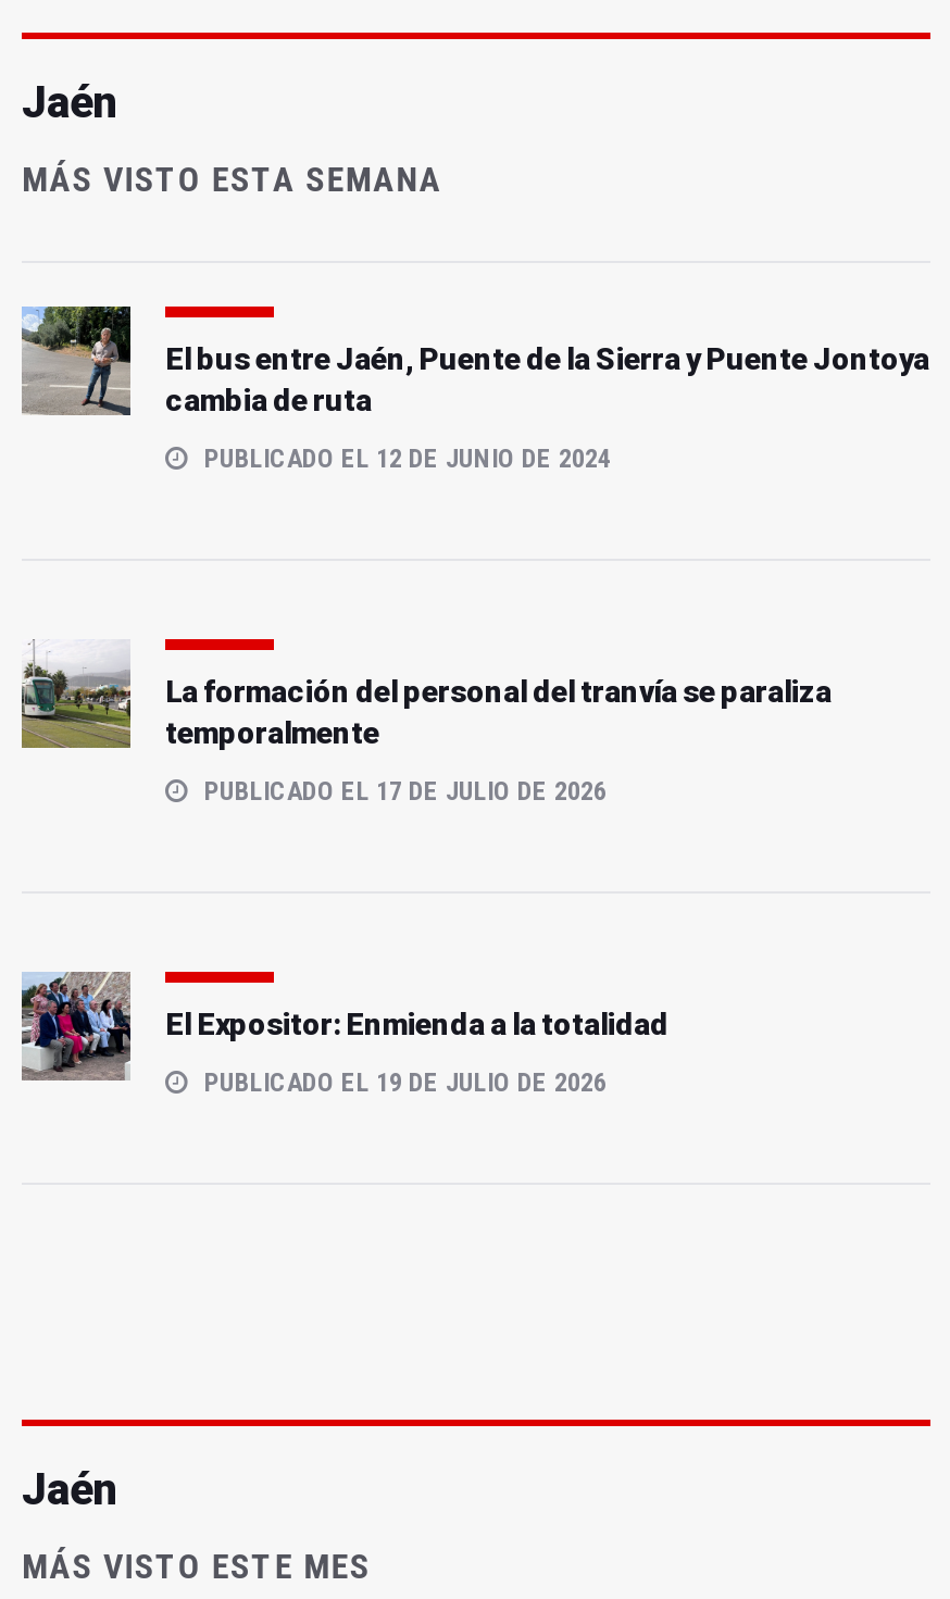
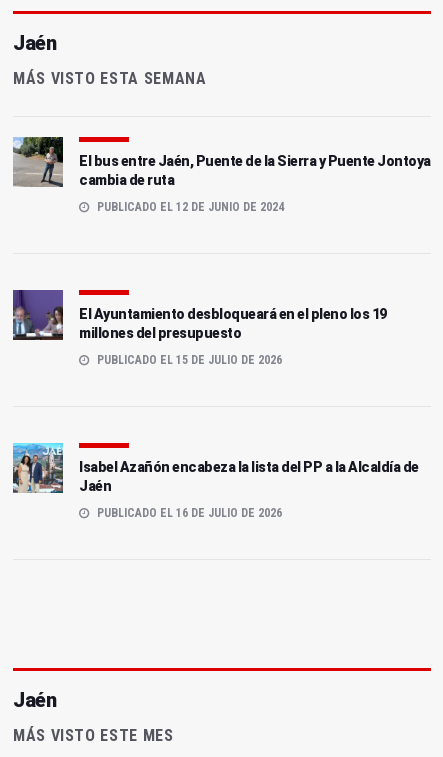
- [image]
- La formación del personal del tranvía se paraliza
- temporalmente
+ [image]
+ El Ayuntamiento desbloqueará en el pleno los 19
+ millones del presupuesto

- PUBLICADO EL 17 DE JULIO DE 2026
+ PUBLICADO EL 15 DE JULIO DE 2026

- [image]
- El Expositor: Enmienda a la totalidad
+ [image]
+ Isabel Azañón encabeza la lista del PP a la Alcaldía de
+ Jaén

- PUBLICADO EL 19 DE JULIO DE 2026
+ PUBLICADO EL 16 DE JULIO DE 2026
